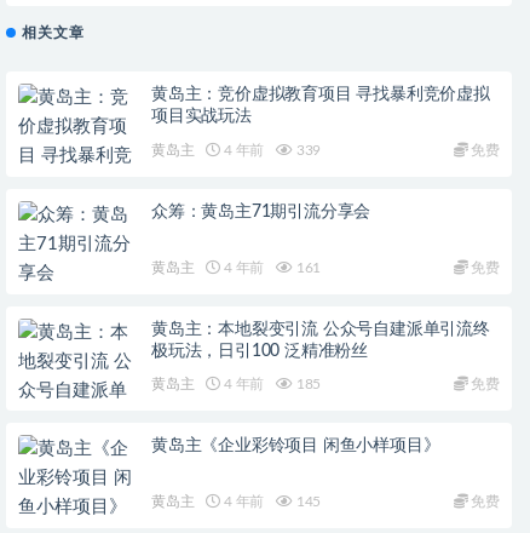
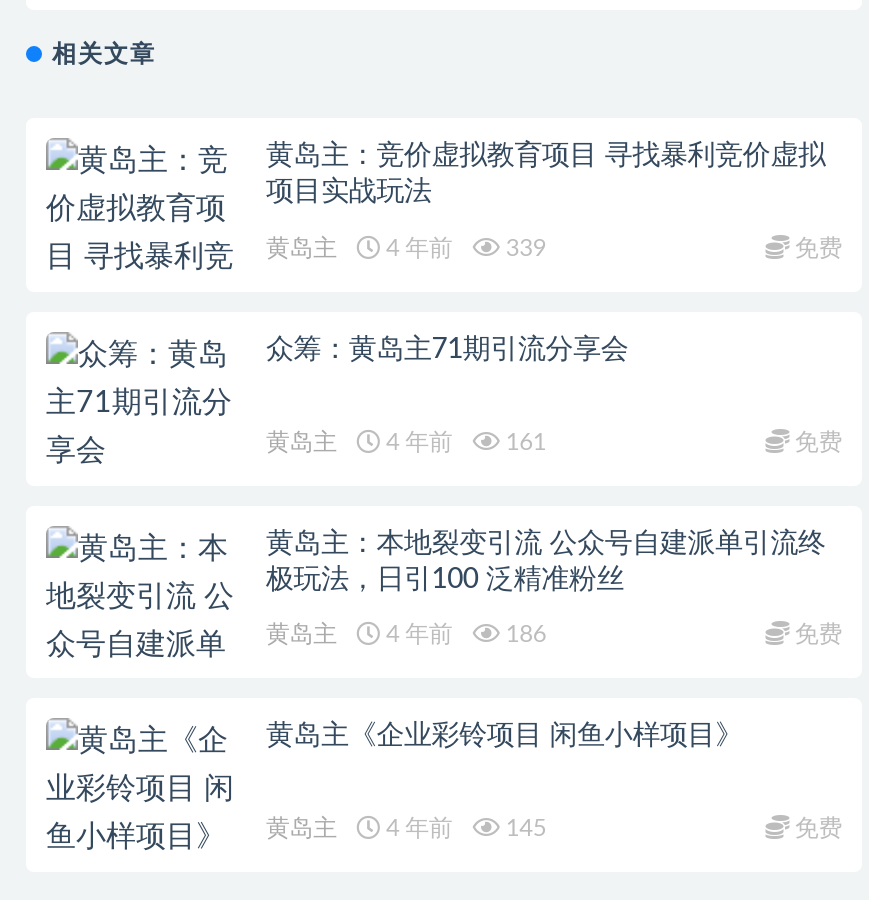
- 黄岛主 4 年前 185
+ 黄岛主 4 年前 186
